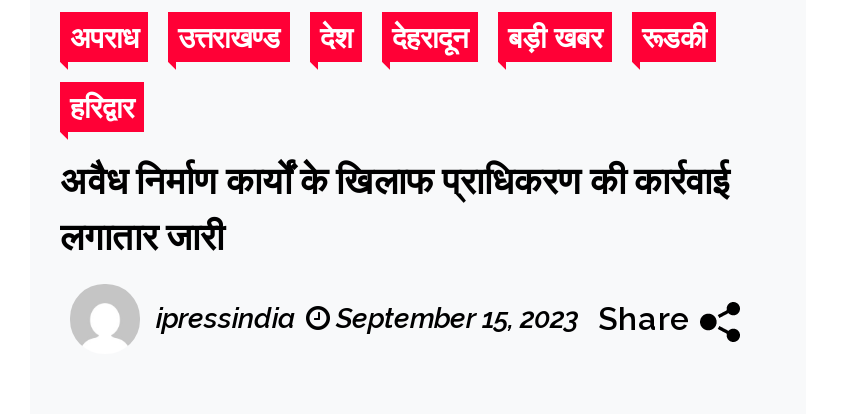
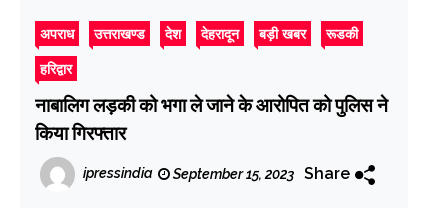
- अवैध निर्माण कार्यों के खिलाफ प्राधिकरण की कार्रवाई
- लगातार जारी
+ नाबालिग लड़की को भगा ले जाने के आरोपित को पुलिस ने
+ किया गिरफ्तार
